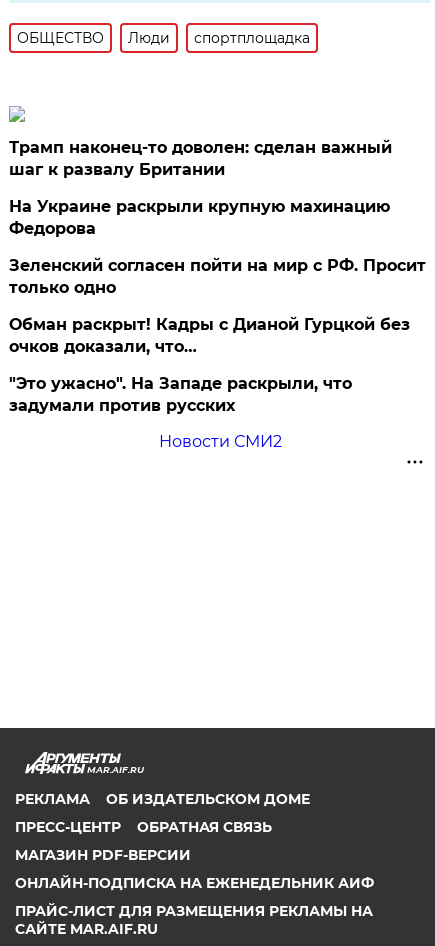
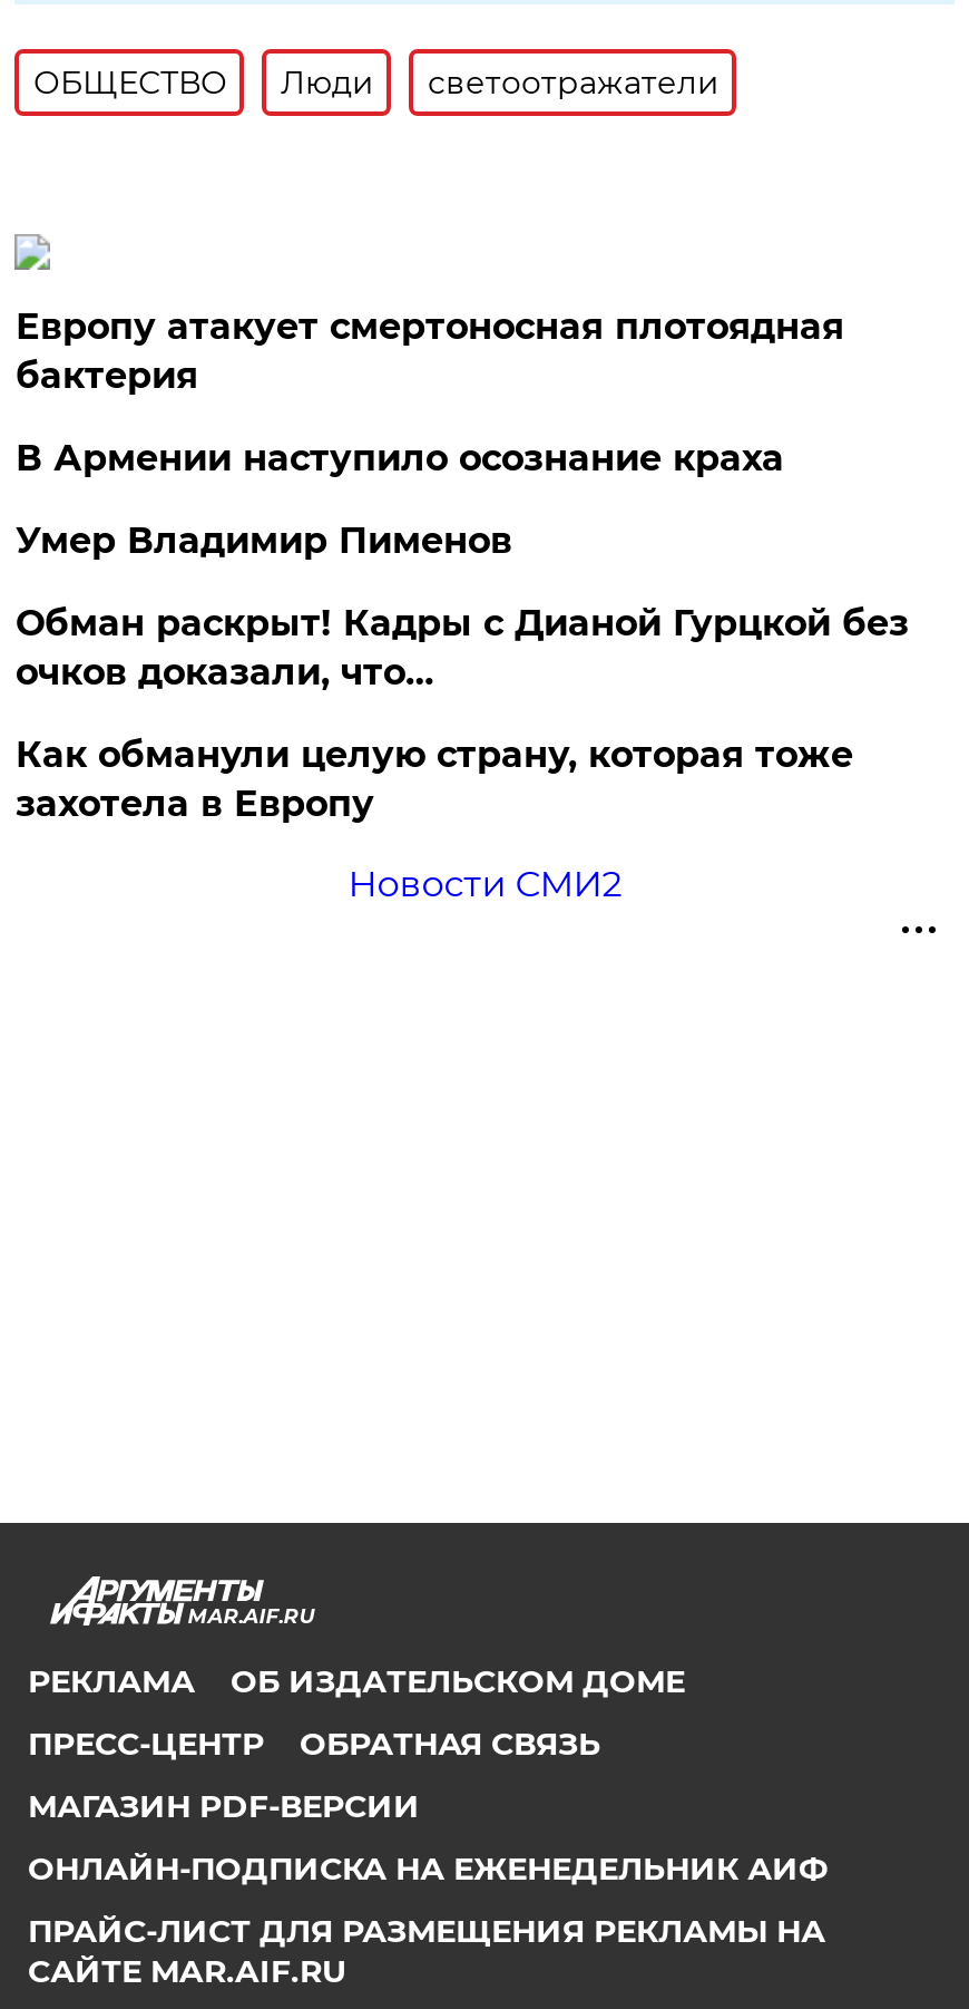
- спортплощадка
+ светоотражатели

- Трамп наконец-то доволен: сделан важный
- шаг к развалу Британии
+ Европу атакует смертоносная плотоядная
+ бактерия

- На Украине раскрыли крупную махинацию
- Федорова
+ В Армении наступило осознание краха

- Зеленский согласен пойти на мир с РФ. Просит
- только одно
+ Умер Владимир Пименов

- "Это ужасно". На Западе раскрыли, что
- задумали против русских
+ Как обманули целую страну, которая тоже
+ захотела в Европу
